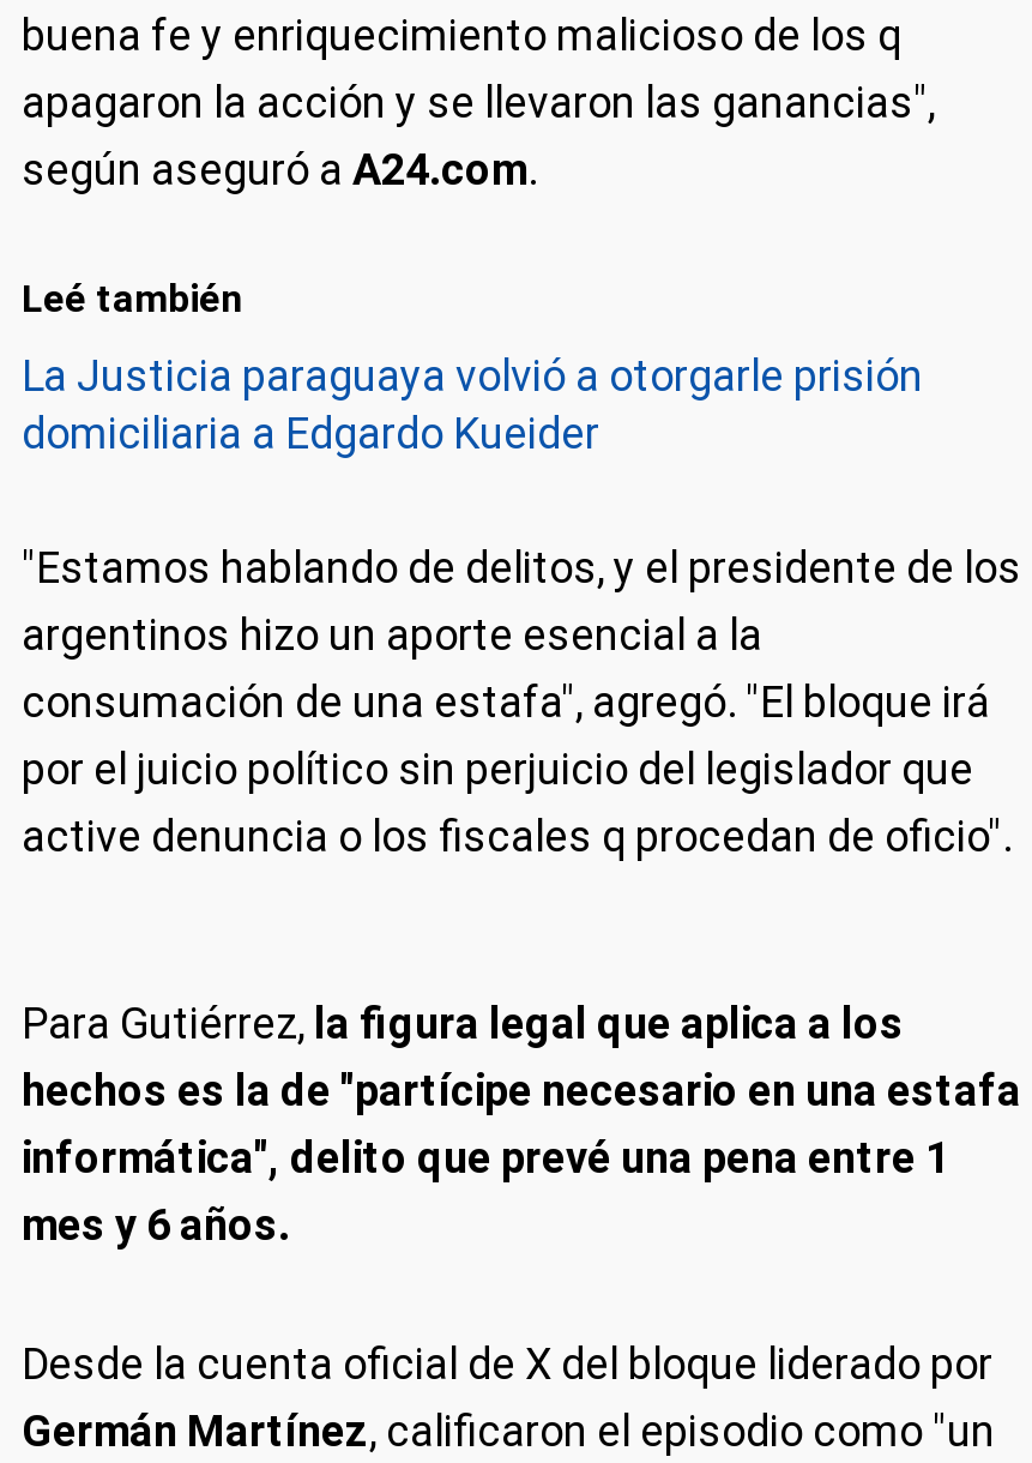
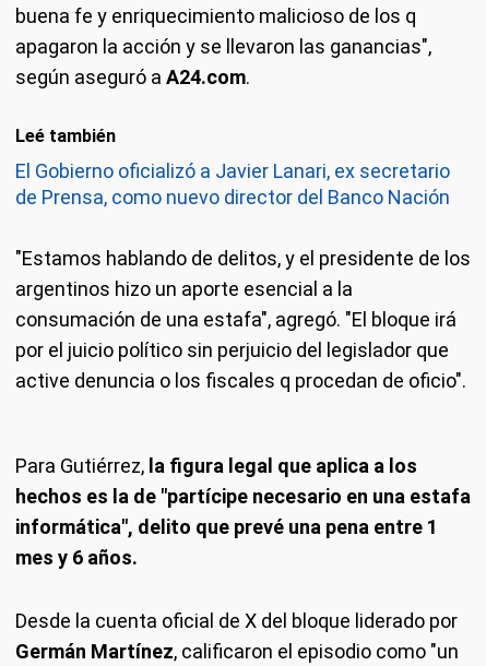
- La Justicia paraguaya volvió a otorgarle prisión
- domiciliaria a Edgardo Kueider
+ El Gobierno oficializó a Javier Lanari, ex secretario
+ de Prensa, como nuevo director del Banco Nación
